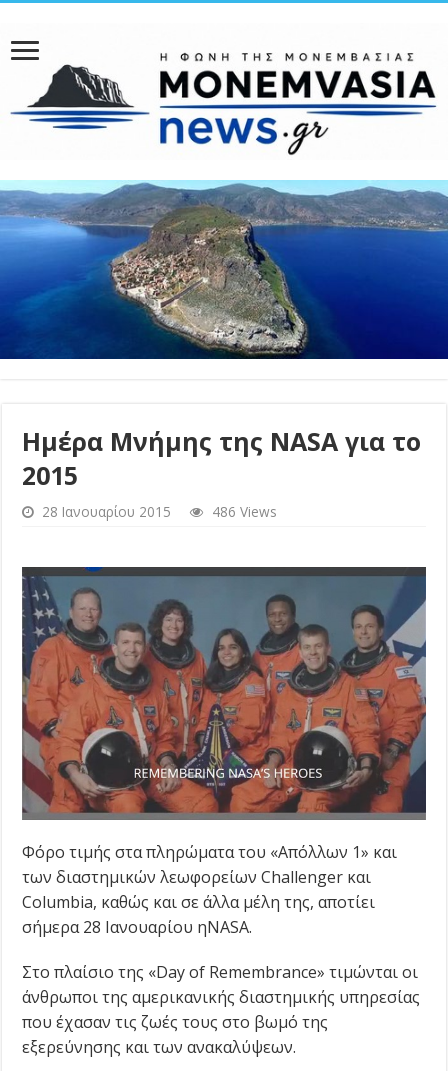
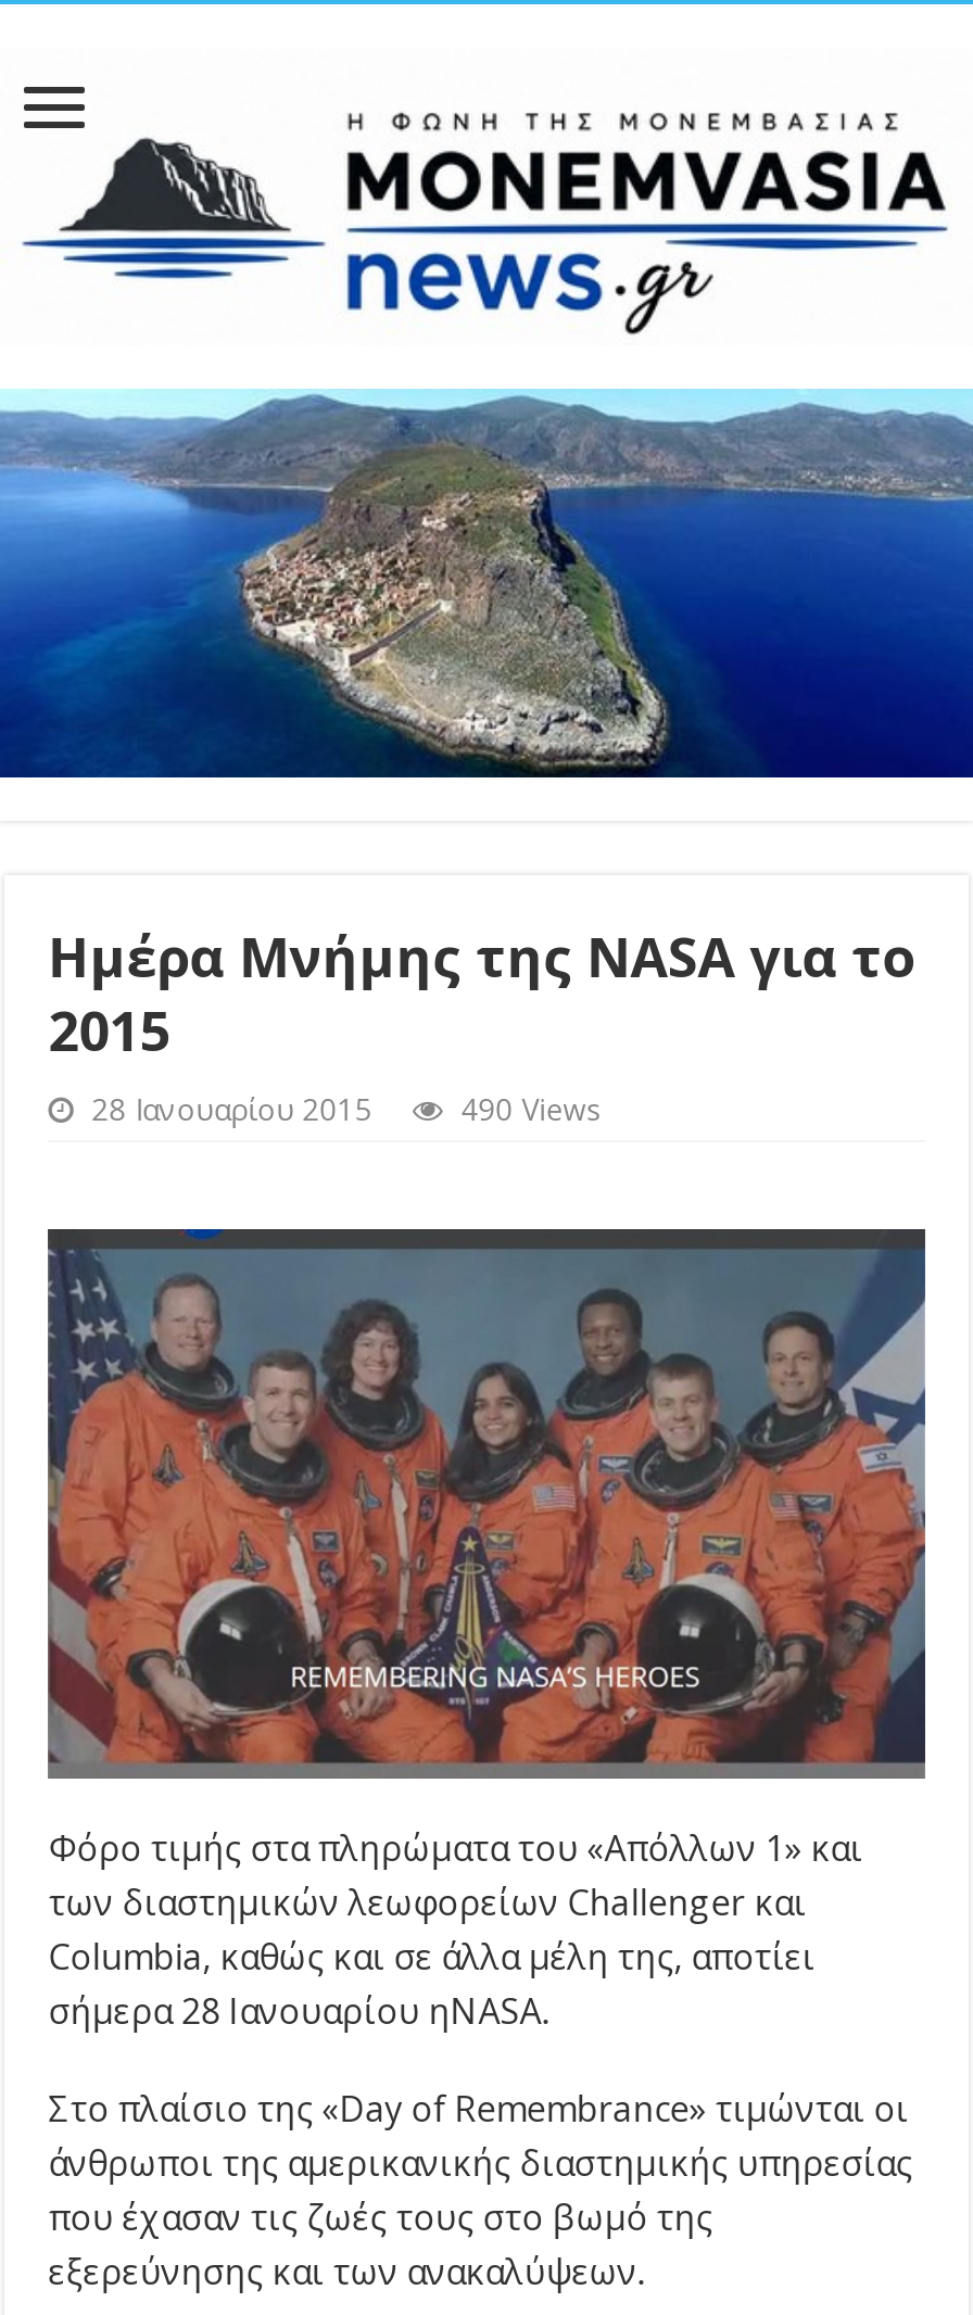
- 486 Views
+ 490 Views
